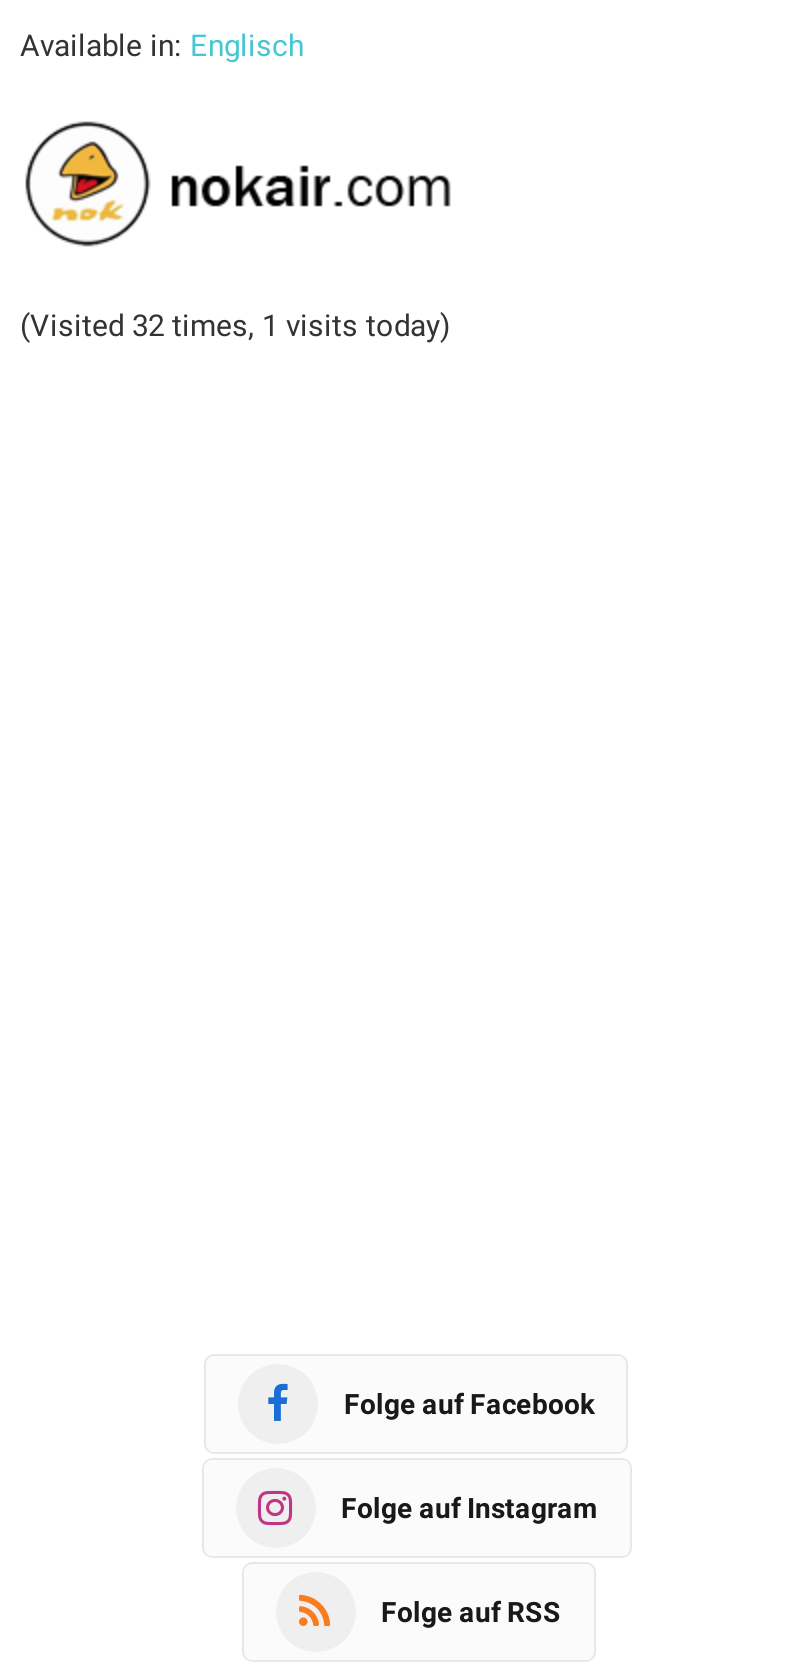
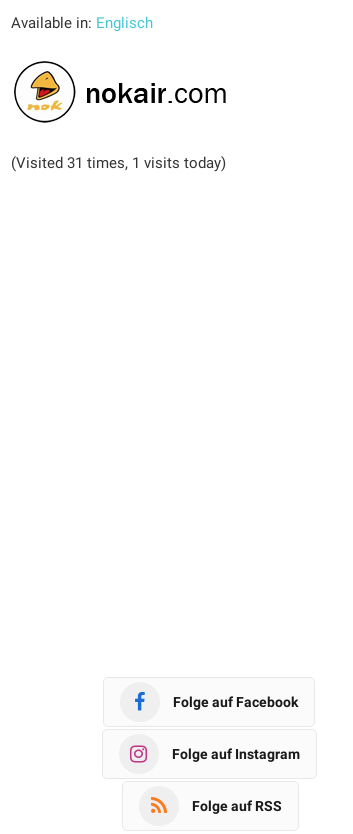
- (Visited 32 times, 1 visits today)
+ (Visited 31 times, 1 visits today)
